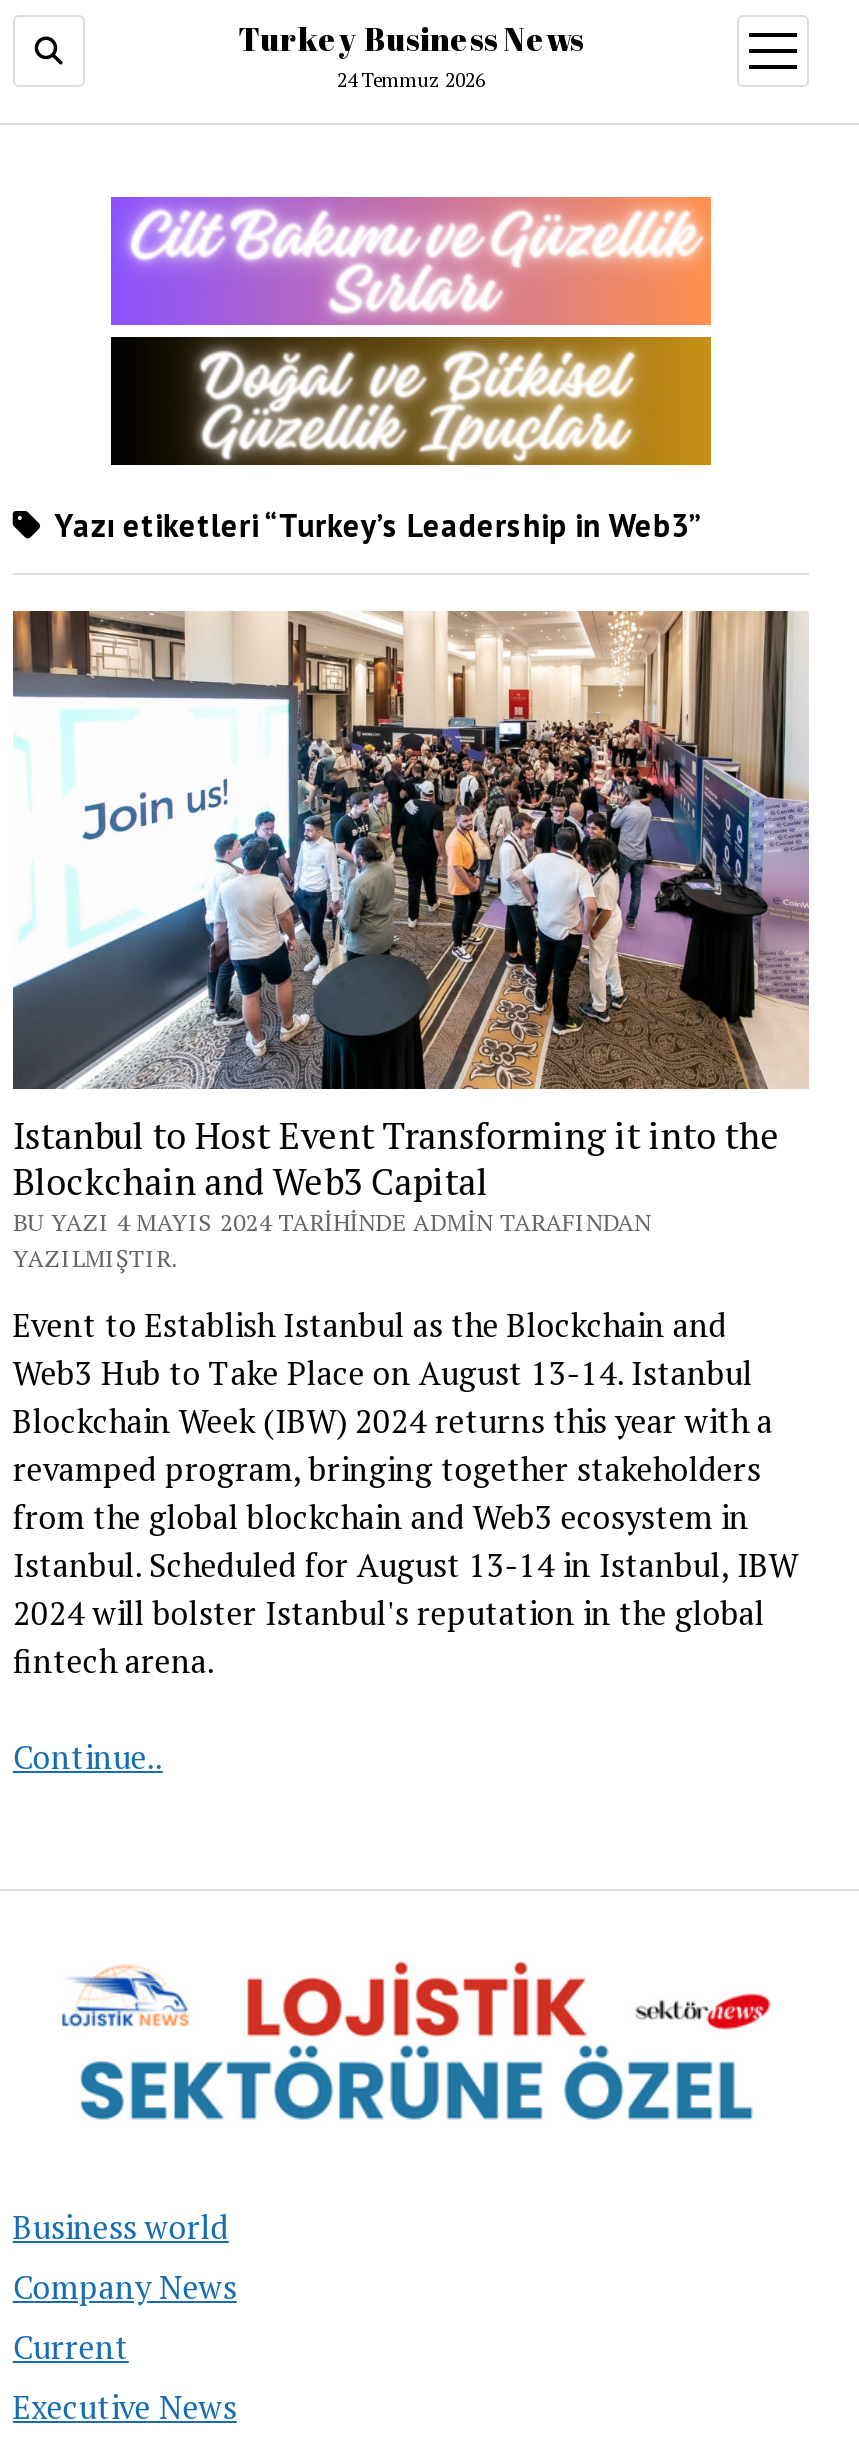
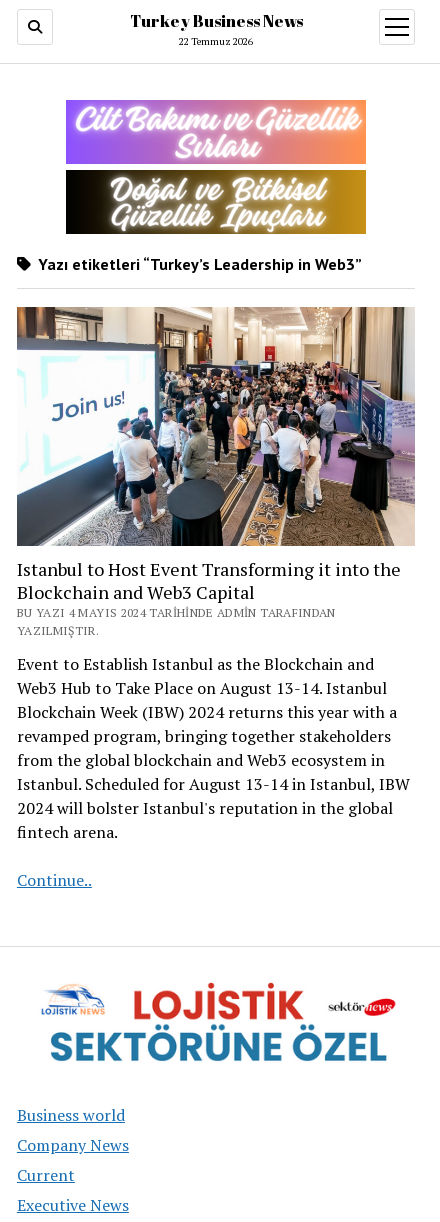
- 24 Temmuz 2026
+ 22 Temmuz 2026
